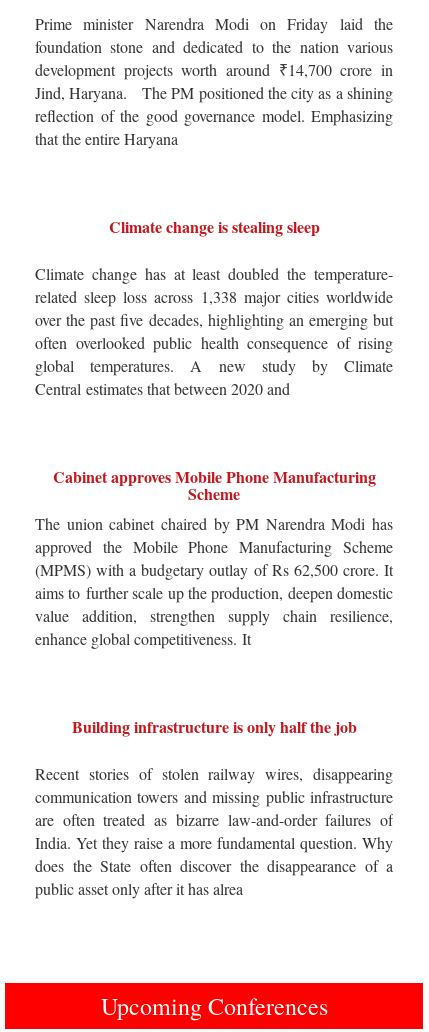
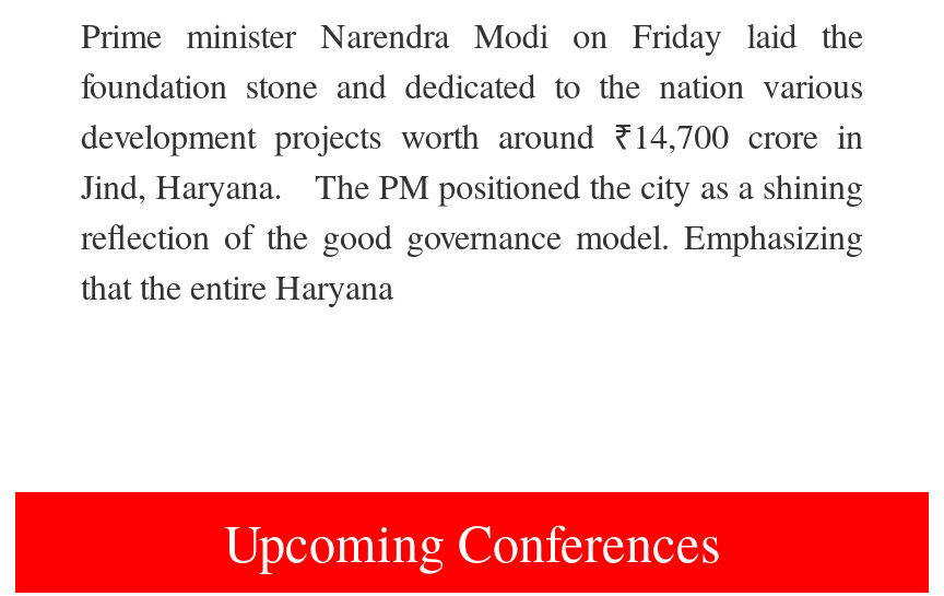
- Climate change is stealing sleep
- Climate change has at least doubled the temperature-
- related sleep loss across 1,338 major cities worldwide
- over the past five decades, highlighting an emerging but
- often overlooked public health consequence of rising
- global temperatures. A new study by Climate
- Central estimates that between 2020 and

- Cabinet approves Mobile Phone Manufacturing
- Scheme
- The union cabinet chaired by PM Narendra Modi has
- approved the Mobile Phone Manufacturing Scheme
- (MPMS) with a budgetary outlay of Rs 62,500 crore. It
- aims to further scale up the production, deepen domestic
- value addition, strengthen supply chain resilience,
- enhance global competitiveness. It

- Building infrastructure is only half the job
- Recent stories of stolen railway wires, disappearing
- communication towers and missing public infrastructure
- are often treated as bizarre law-and-order failures of
- India. Yet they raise a more fundamental question. Why
- does the State often discover the disappearance of a
- public asset only after it has alrea
